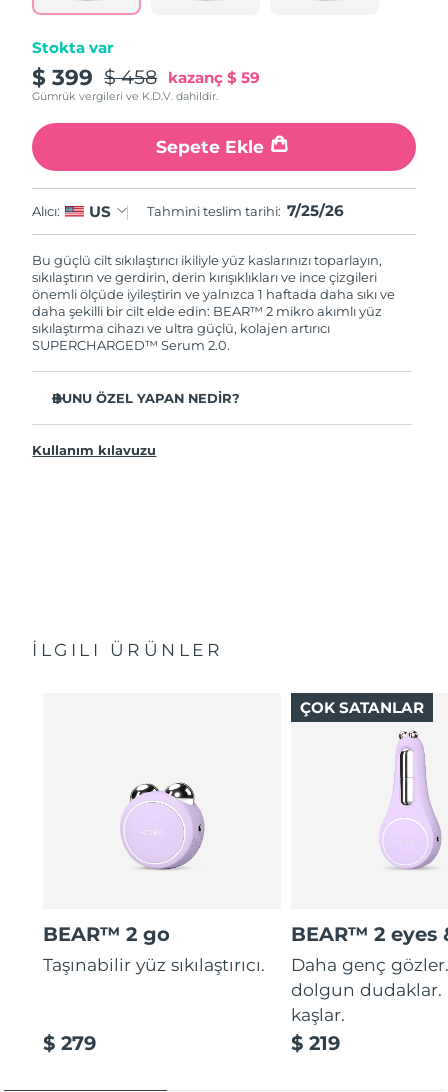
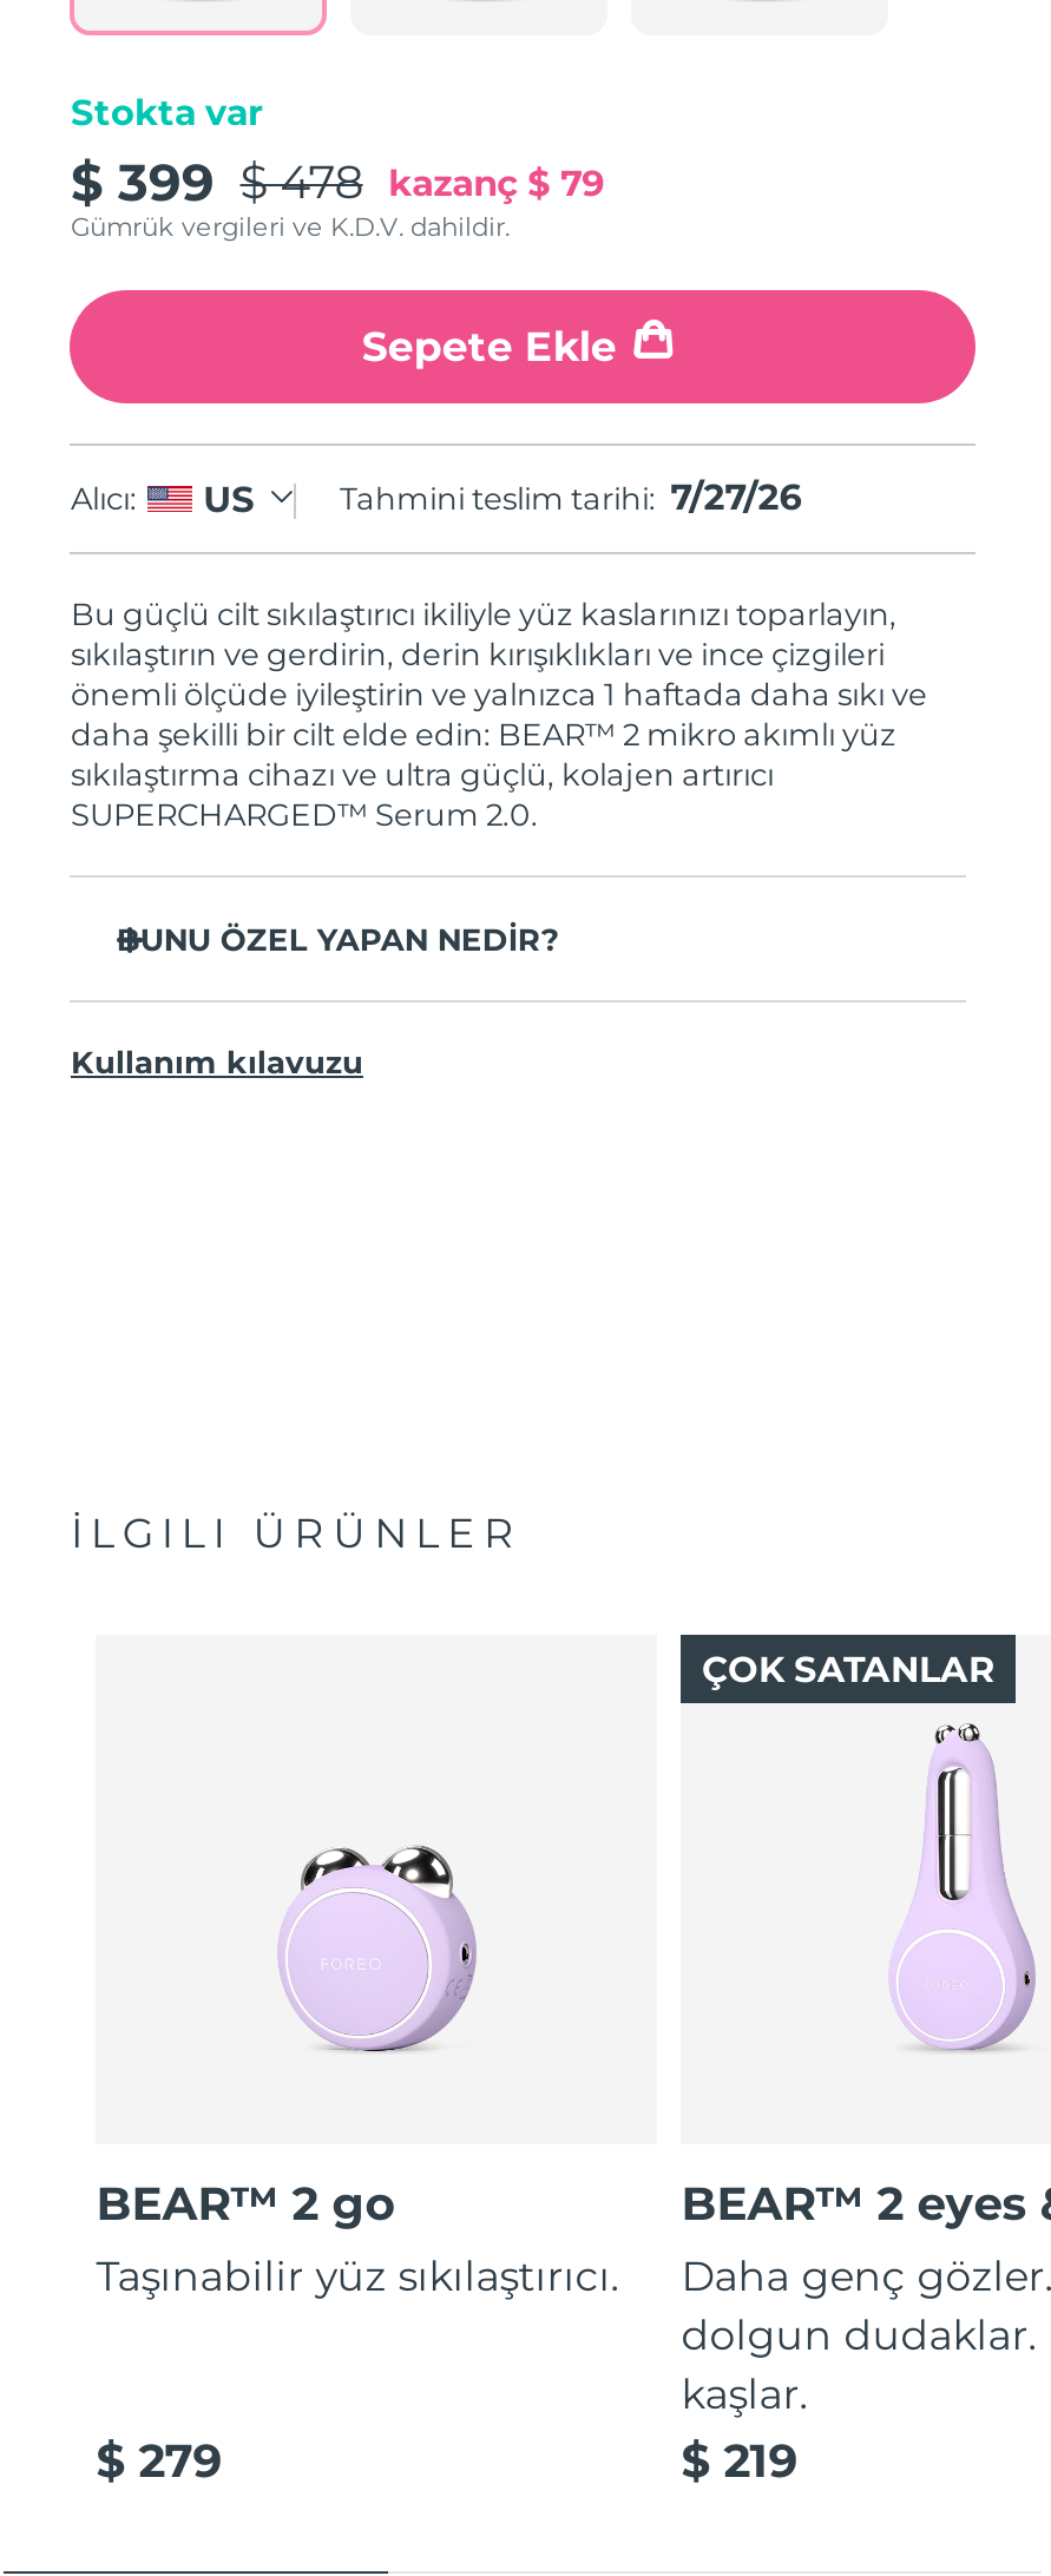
- $ 399 $ 458 kazanç $ 59
+ $ 399 $ 478 kazanç $ 79

- Tahmini teslim tarihi: 7/25/26
+ Tahmini teslim tarihi: 7/27/26
